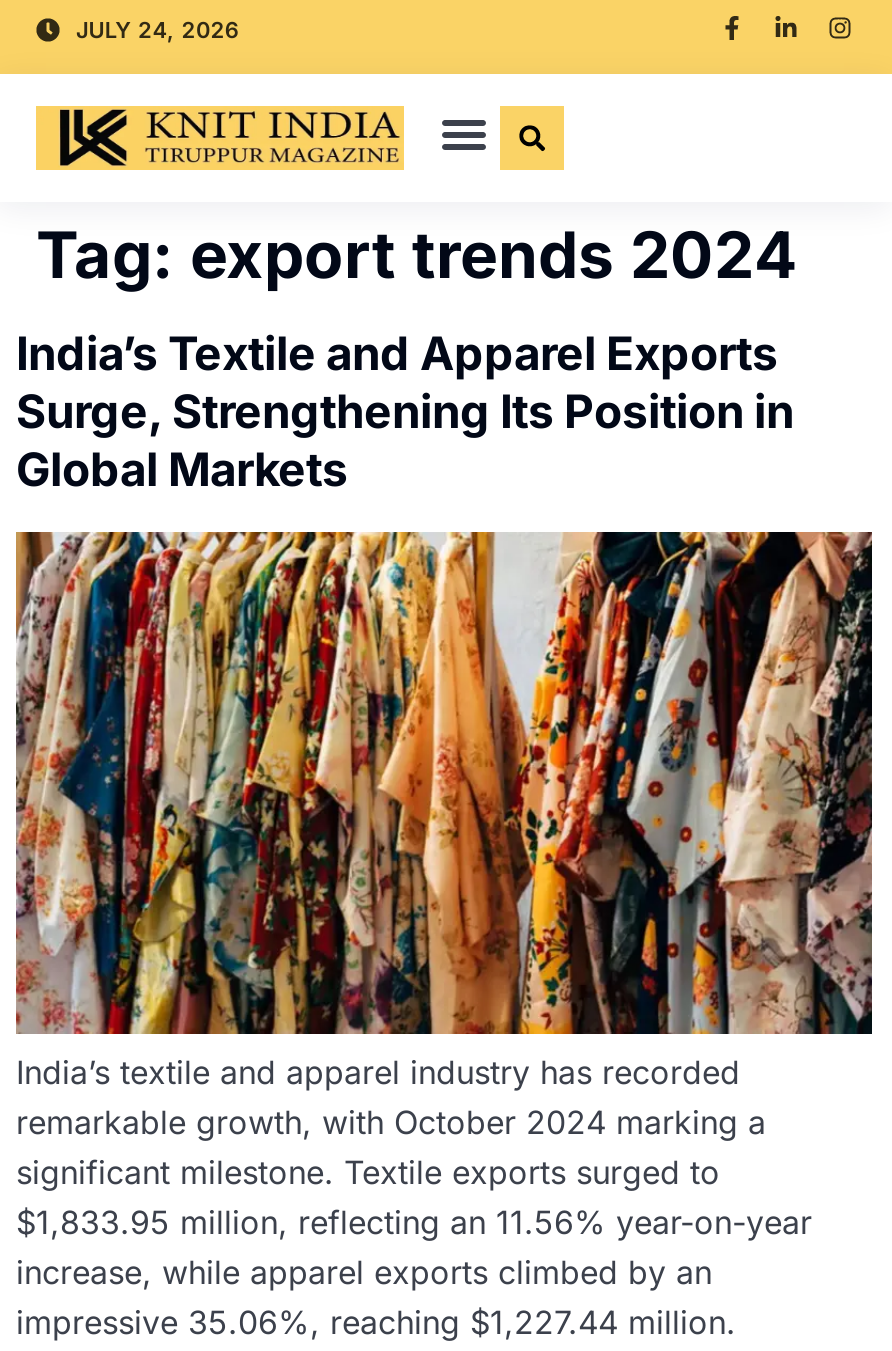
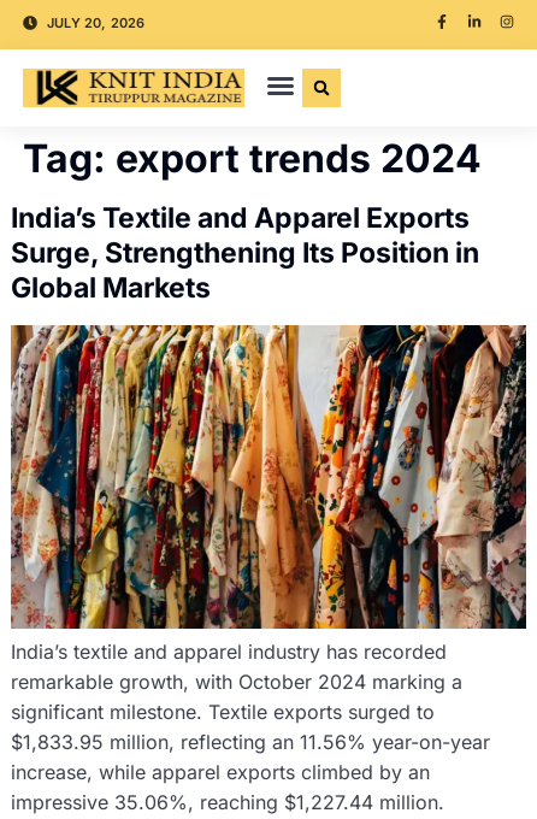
- JULY 24, 2026
+ JULY 20, 2026
